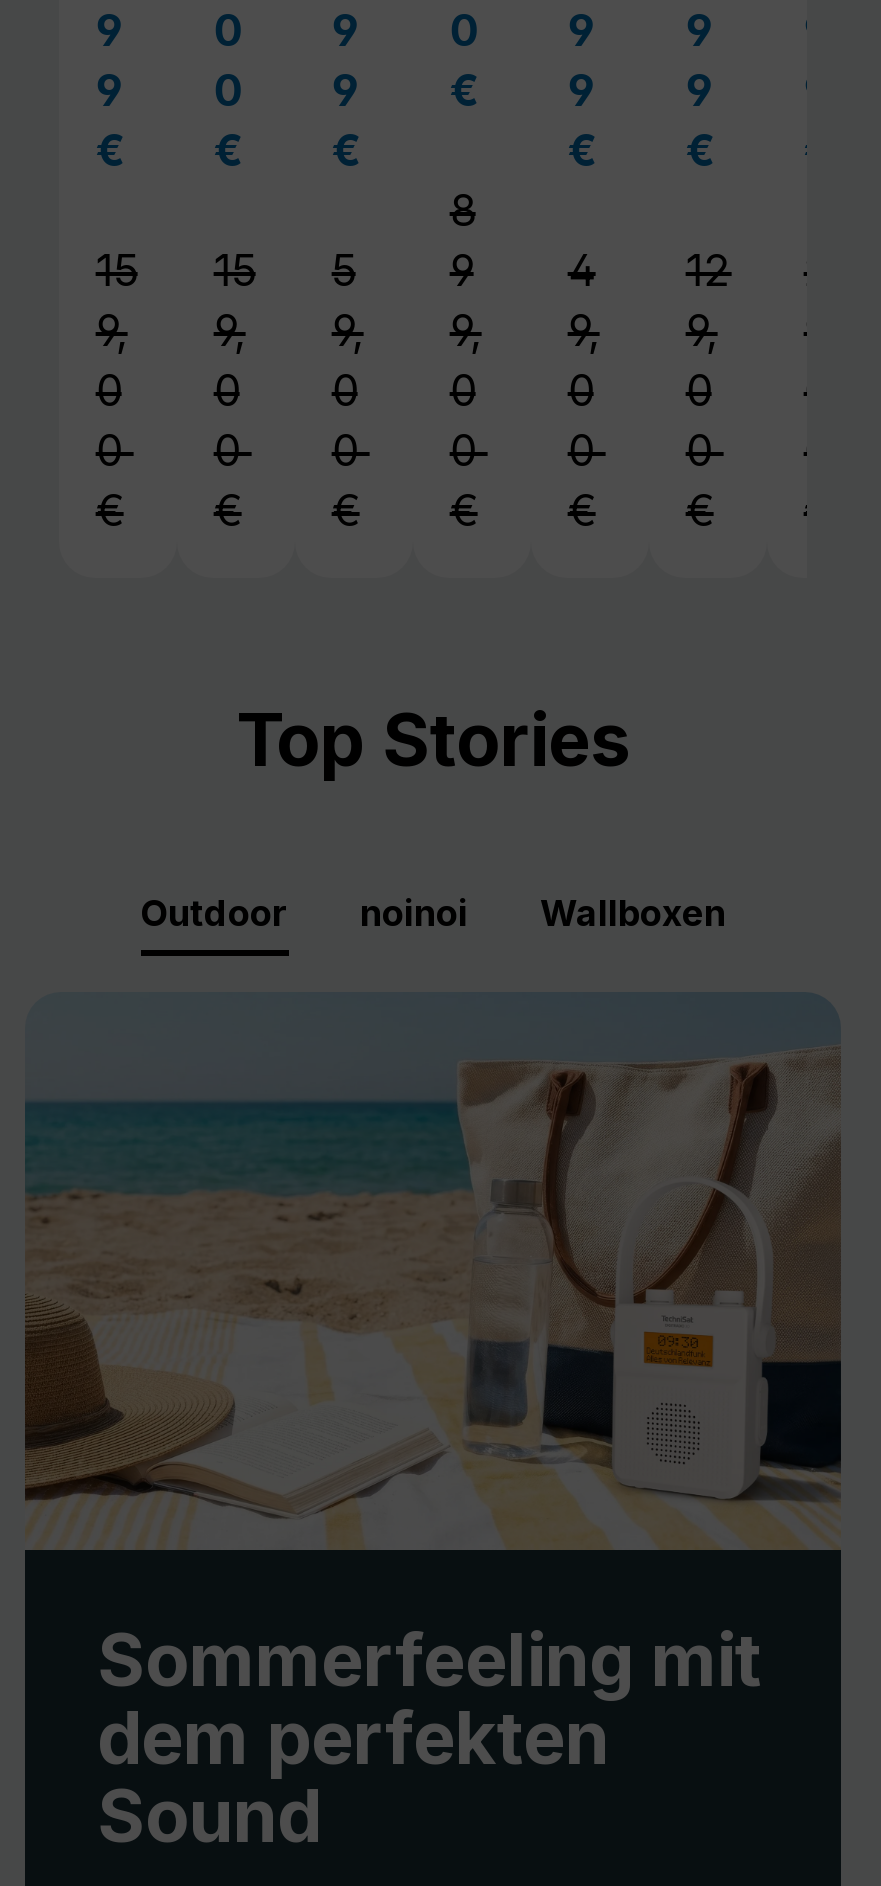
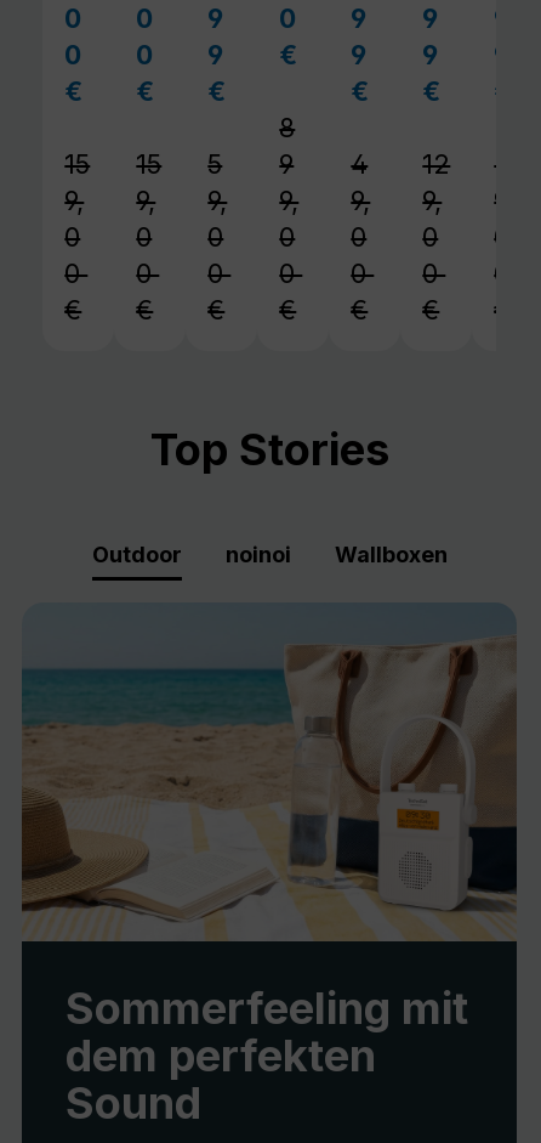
- 9
+ 0

- 9
+ 0
